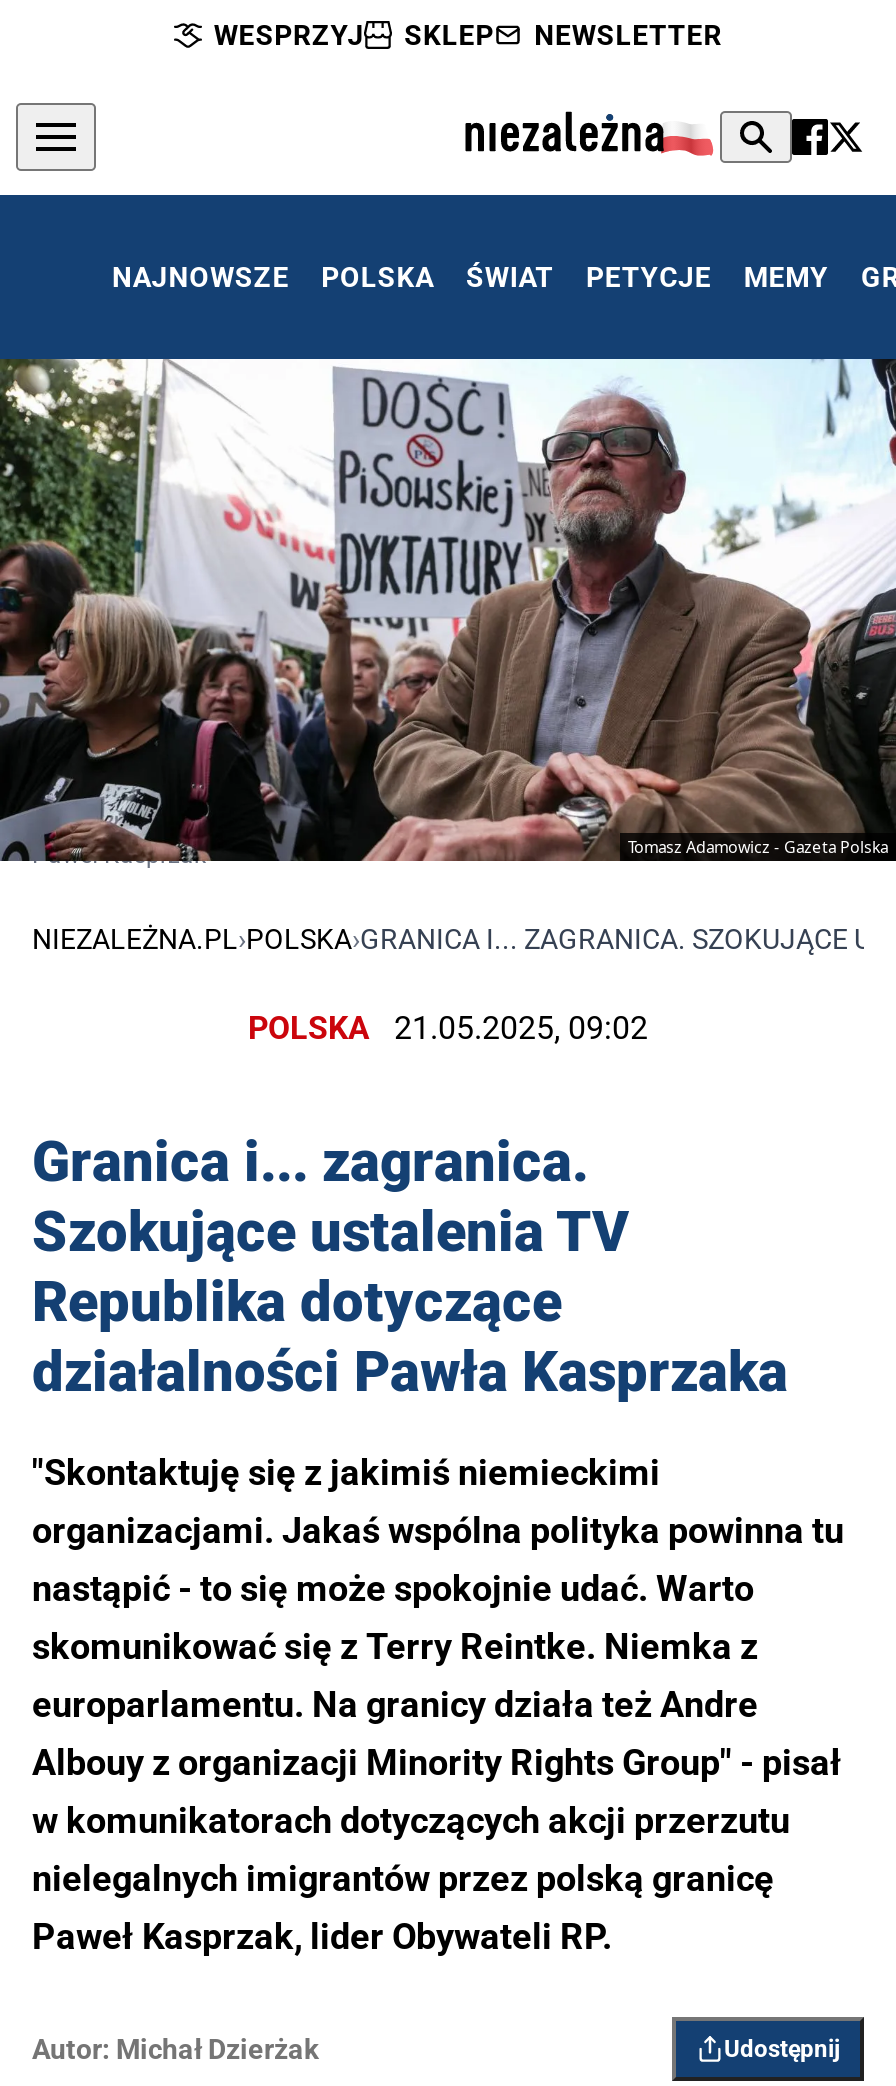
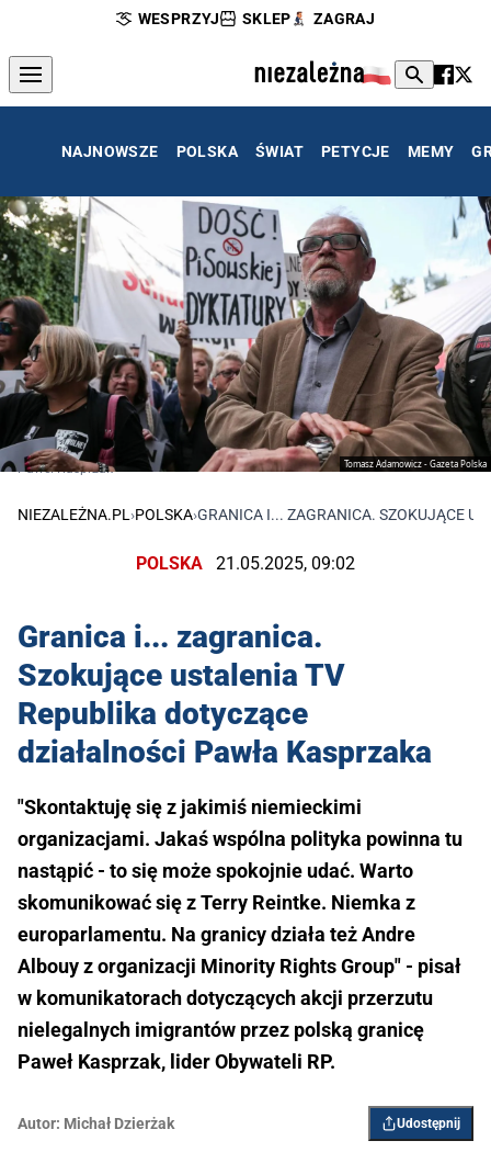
- NEWSLETTER
+ ZAGRAJ
